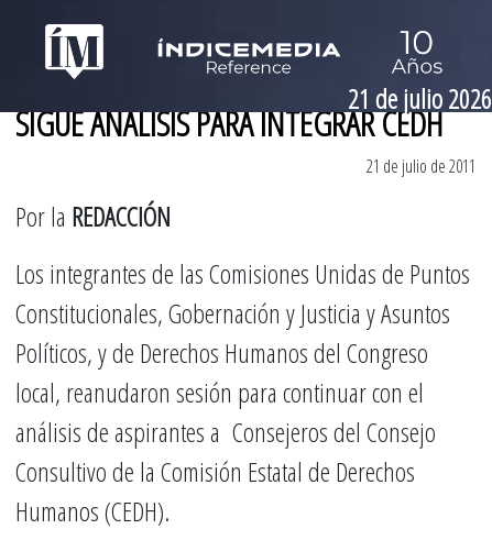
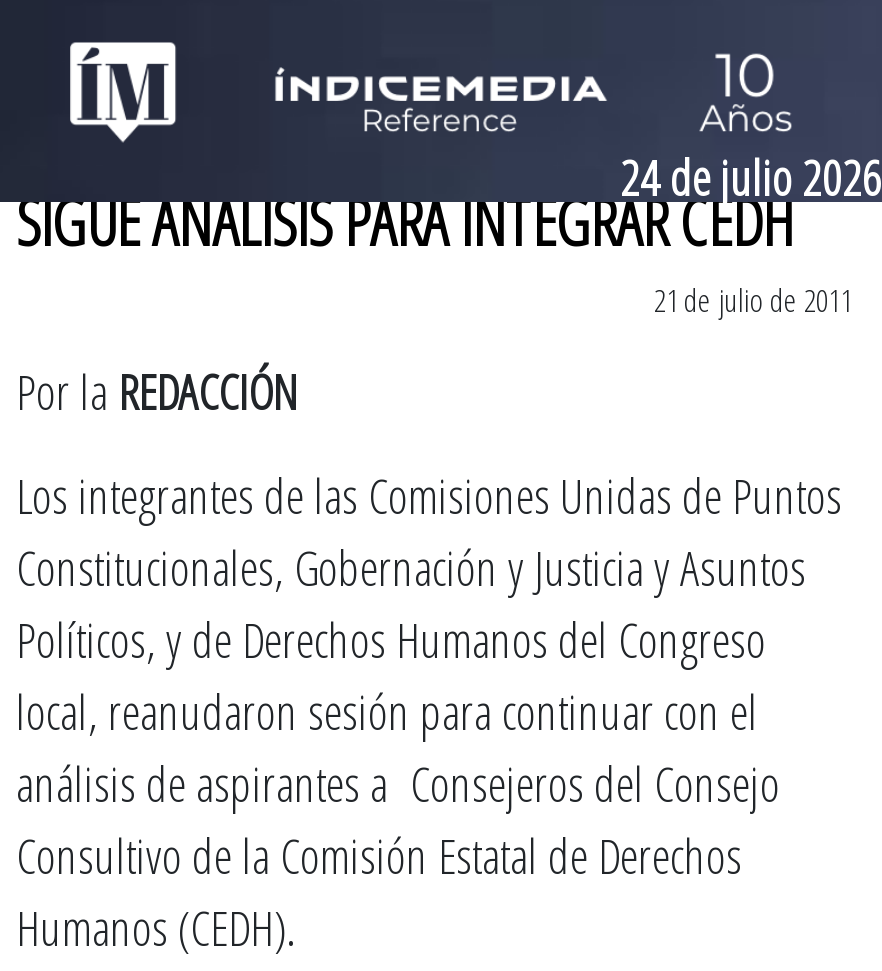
- 21 de julio 2026
+ 24 de julio 2026
